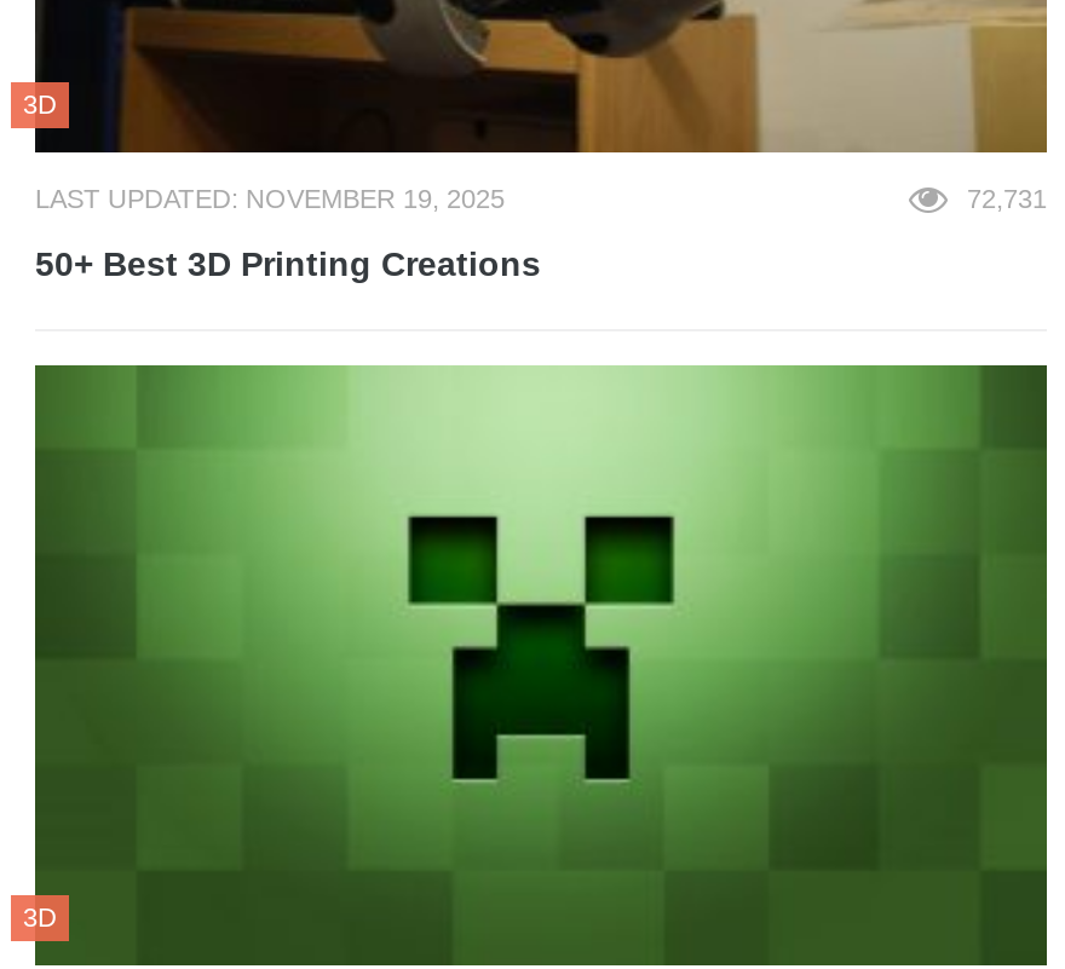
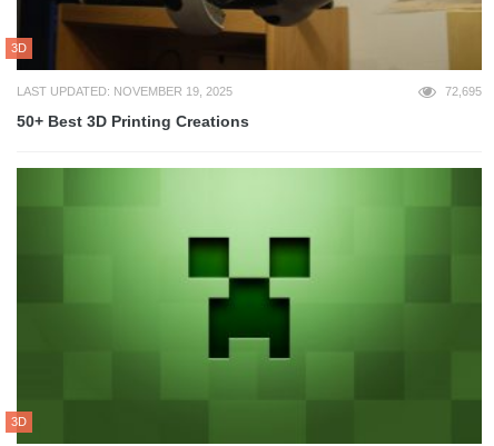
- 72,731
+ 72,695
